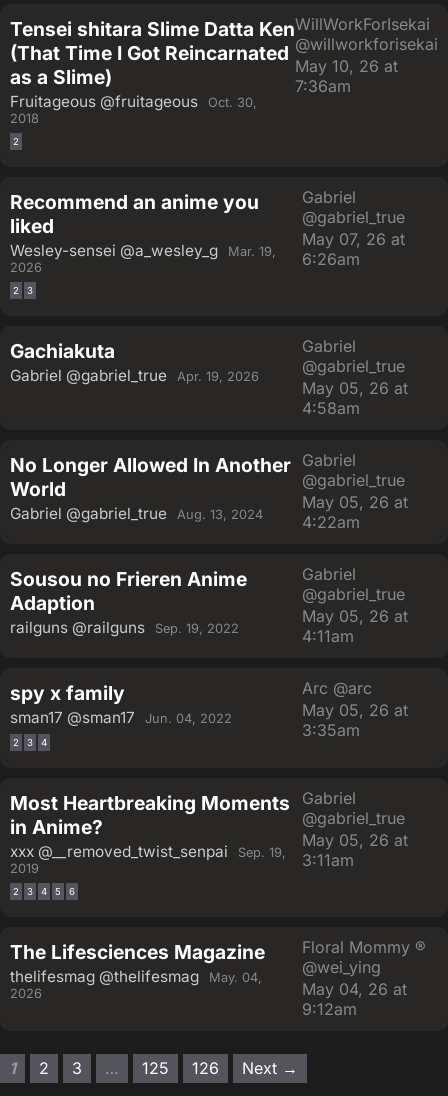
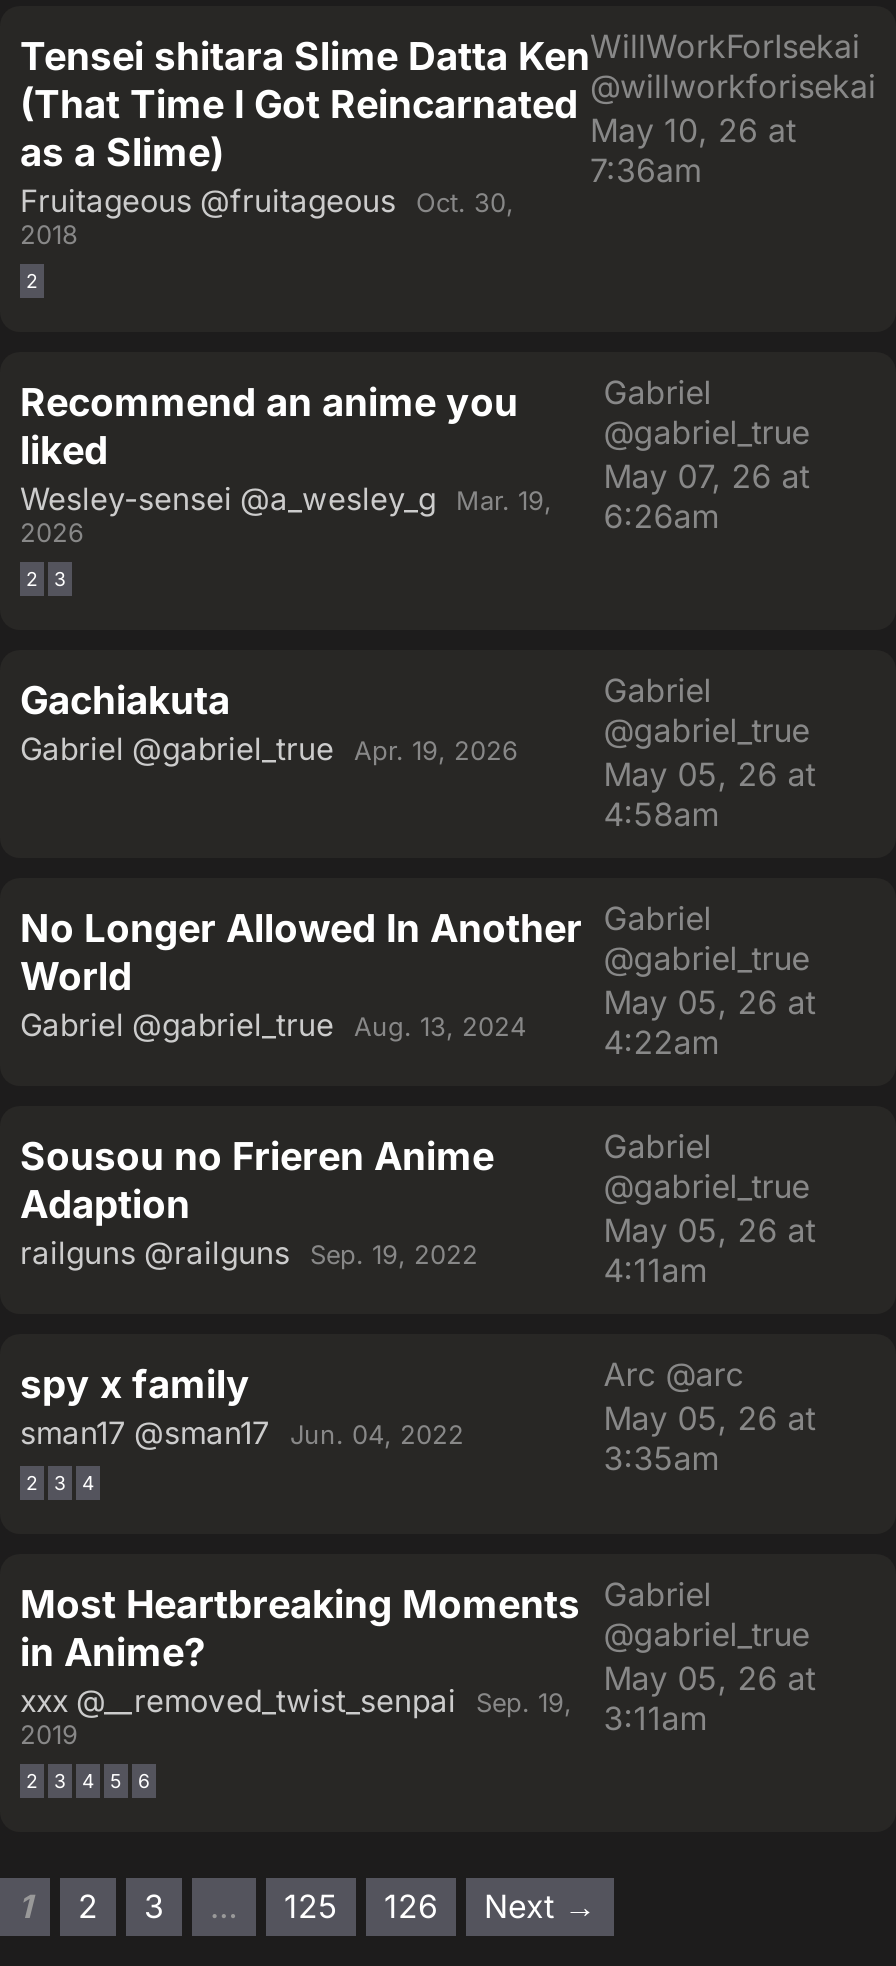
- The Lifesciences Magazine
- thelifesmag @thelifesmag
- May. 04,
- 2026

- Floral Mommy ®
- @wei_ying
- May 04, 26 at
- 9:12am
